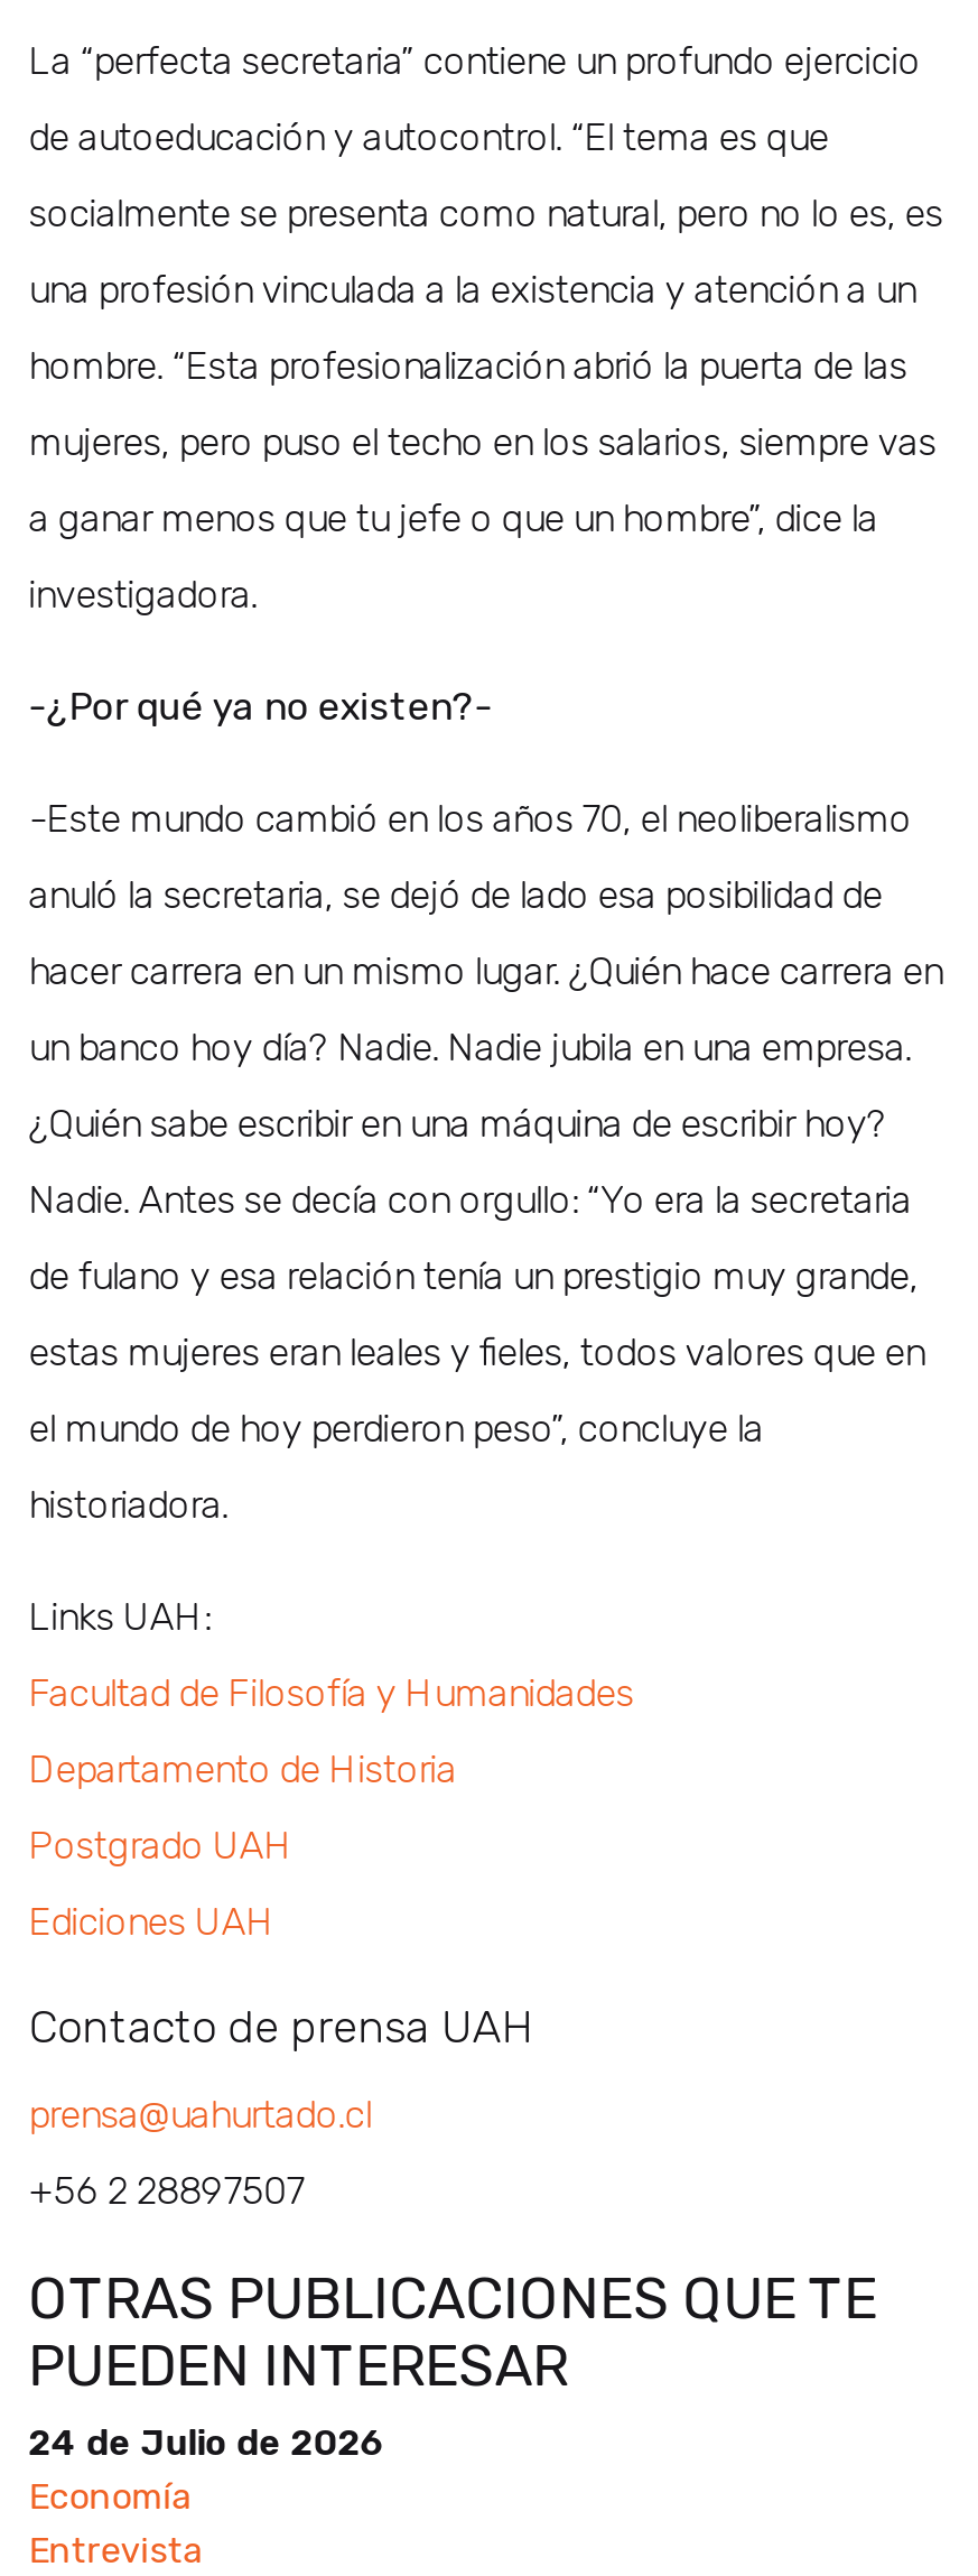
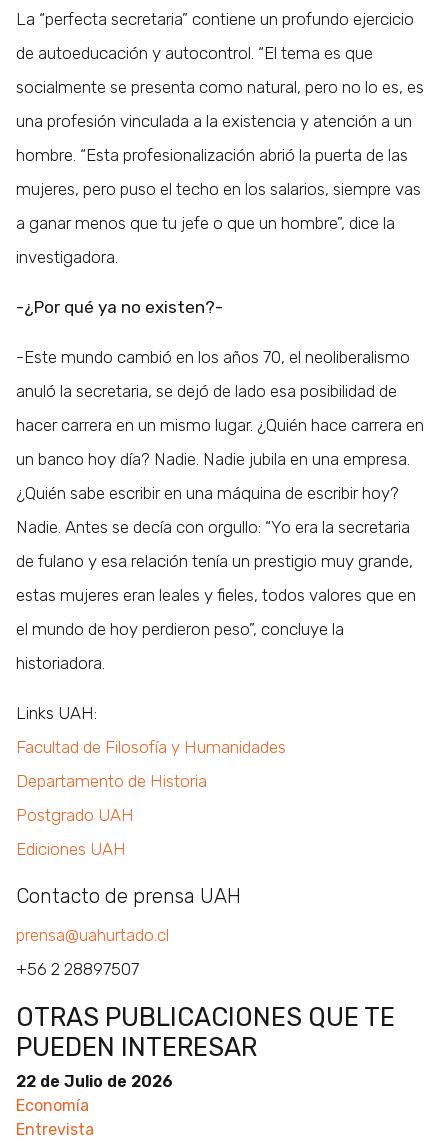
- 24 de Julio de 2026
+ 22 de Julio de 2026
